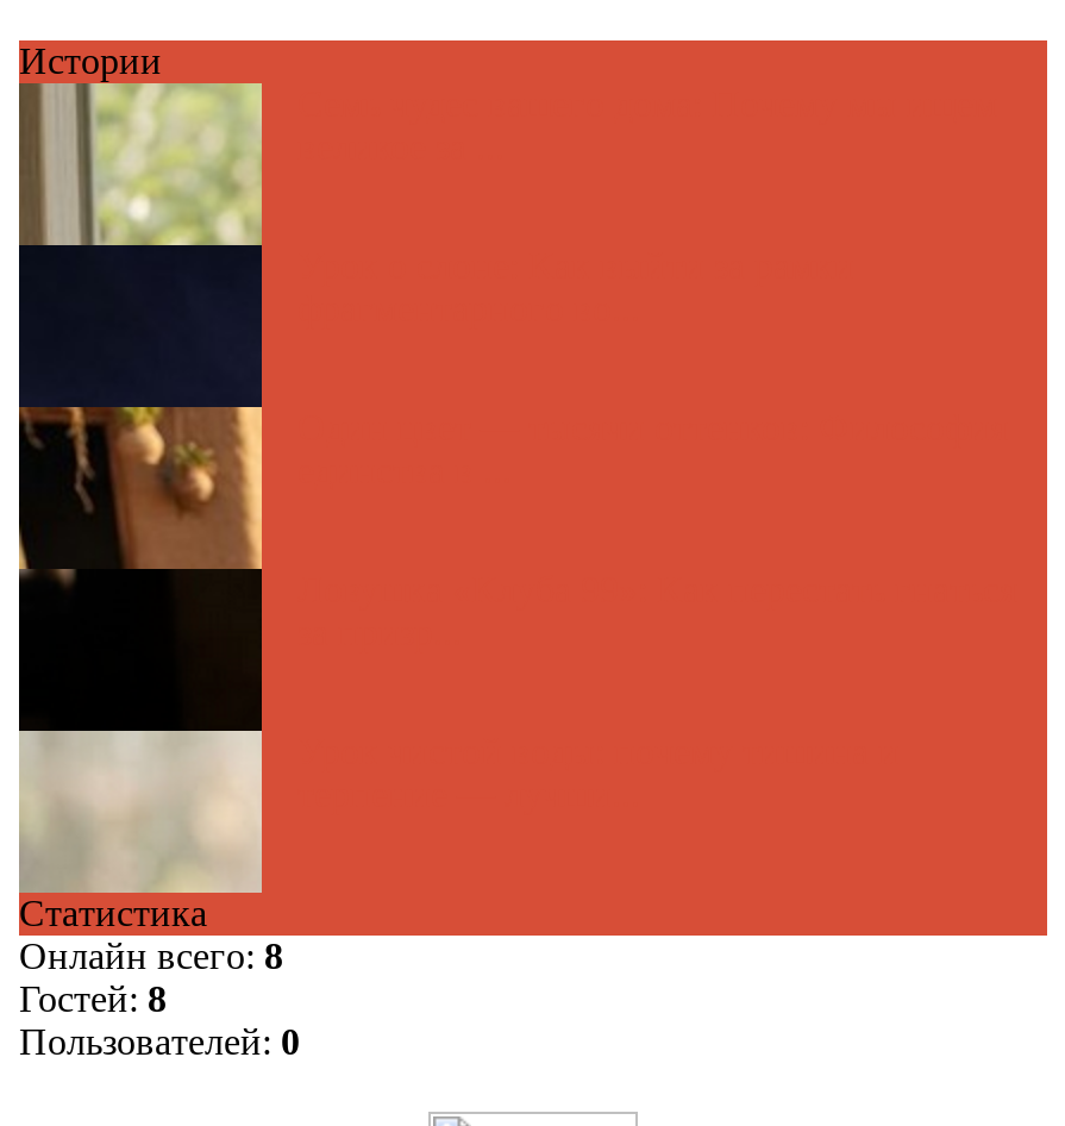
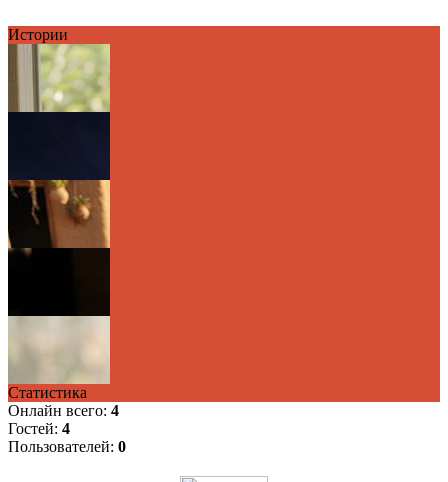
- Онлайн всего:8
+ Онлайн всего:4

- Гостей: 8
+ Гостей: 4
